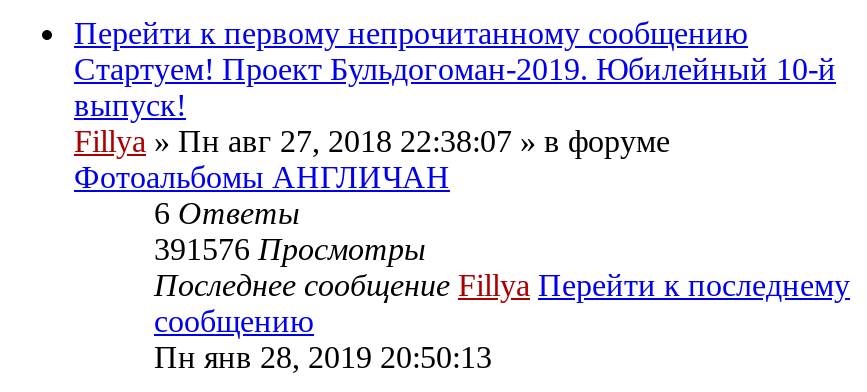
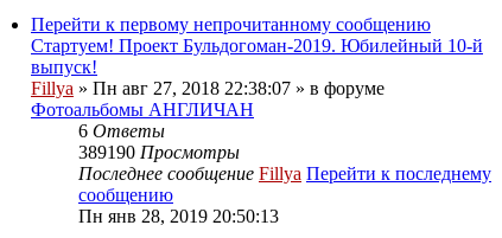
- 391576 Просмотры
+ 389190 Просмотры
